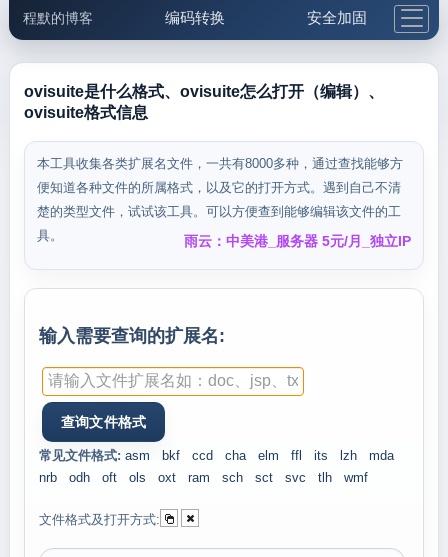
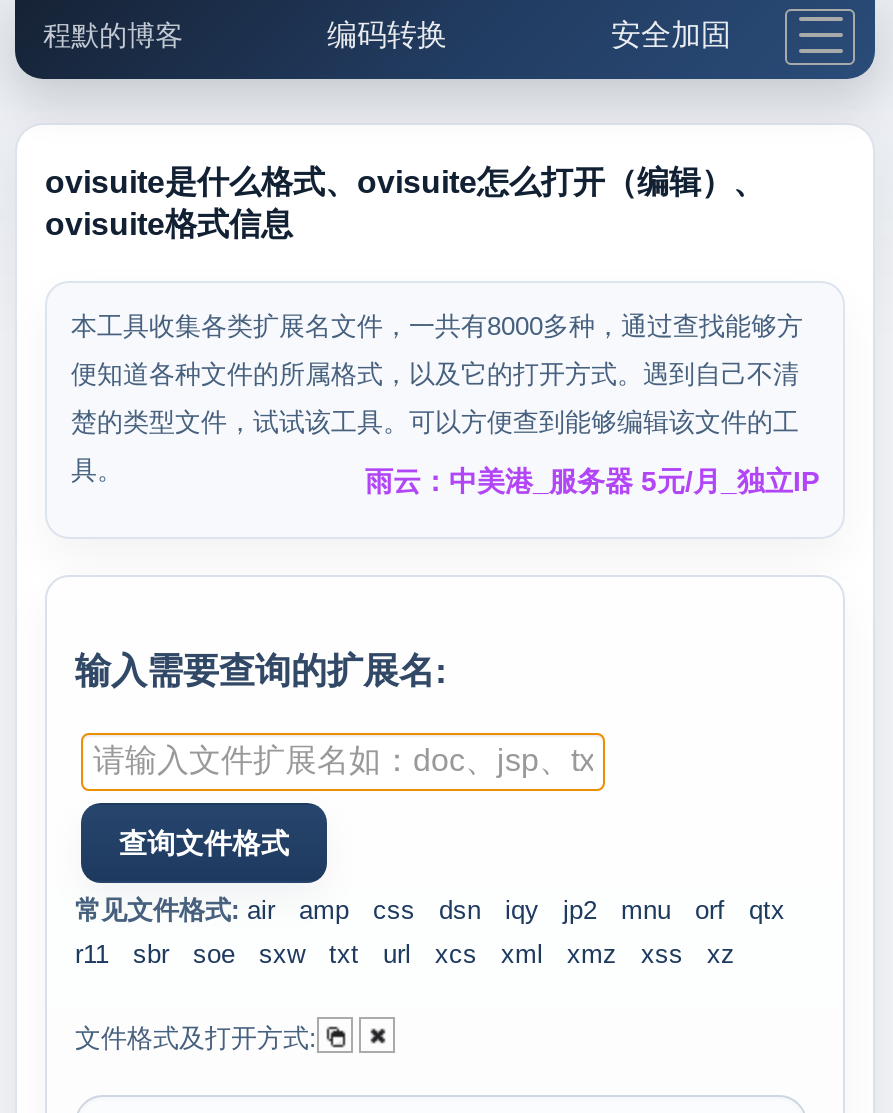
- 常见文件格式: asm
- bkf
- ccd
- cha
- elm
- ffl
- its
- lzh
- mda
+ 常见文件格式: air
+ amp
+ css
+ dsn
+ iqy
+ jp2
+ mnu
+ orf
+ qtx

- nrb
- odh
- oft
- ols
- oxt
- ram
- sch
- sct
- svc
- tlh
- wmf
+ r11
+ sbr
+ soe
+ sxw
+ txt
+ url
+ xcs
+ xml
+ xmz
+ xss
+ xz
